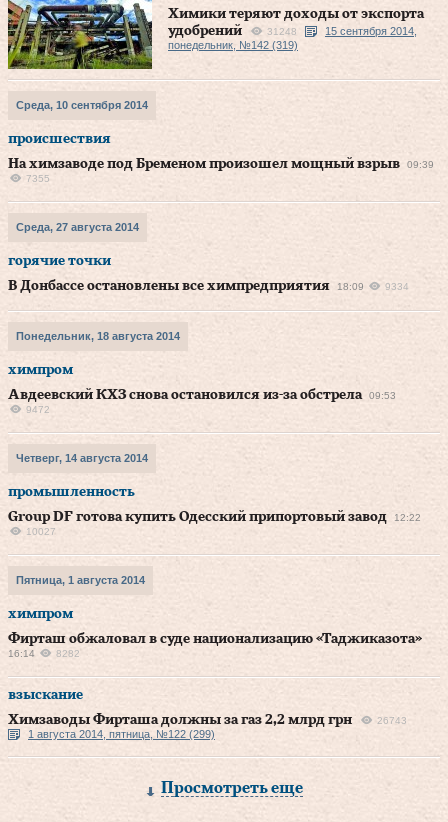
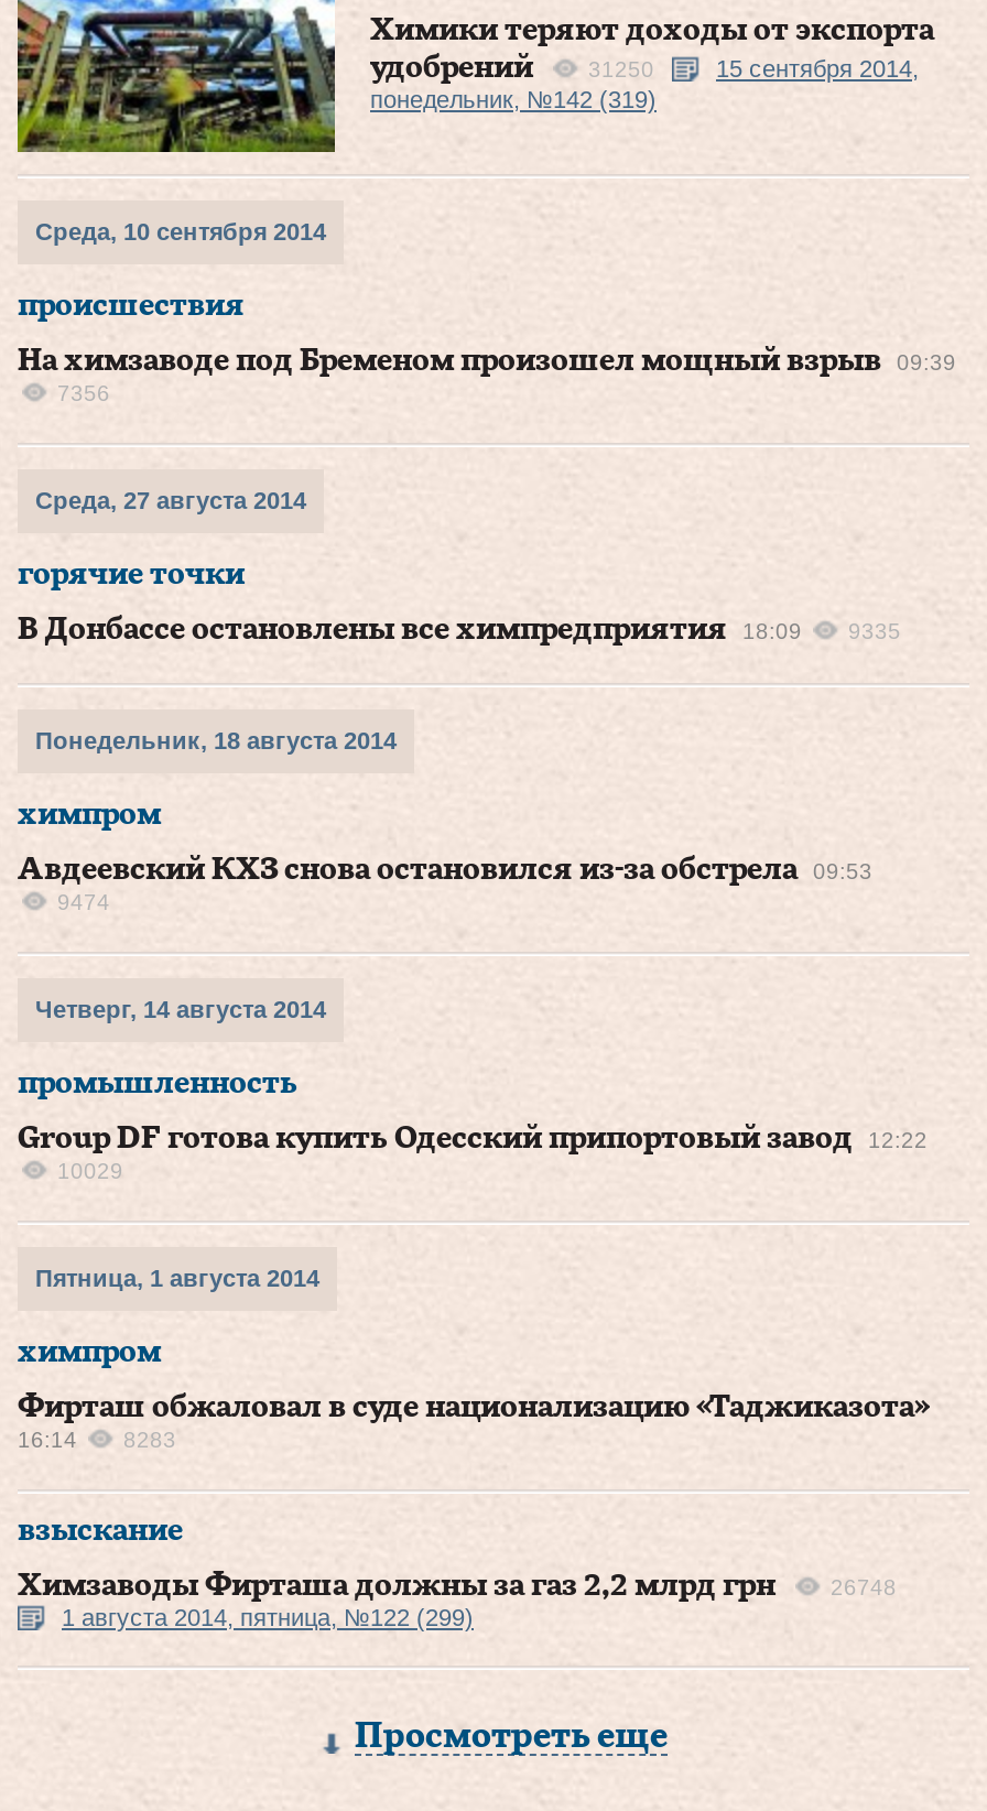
- 31248
+ 31250

- 7355
+ 7356

- В Донбассе остановлены все химпредприятия 18:09 9334
+ В Донбассе остановлены все химпредприятия 18:09 9335

- 9472
+ 9474

- 10027
+ 10029

- 16:14 8282
+ 16:14 8283

- 26743
+ 26748
